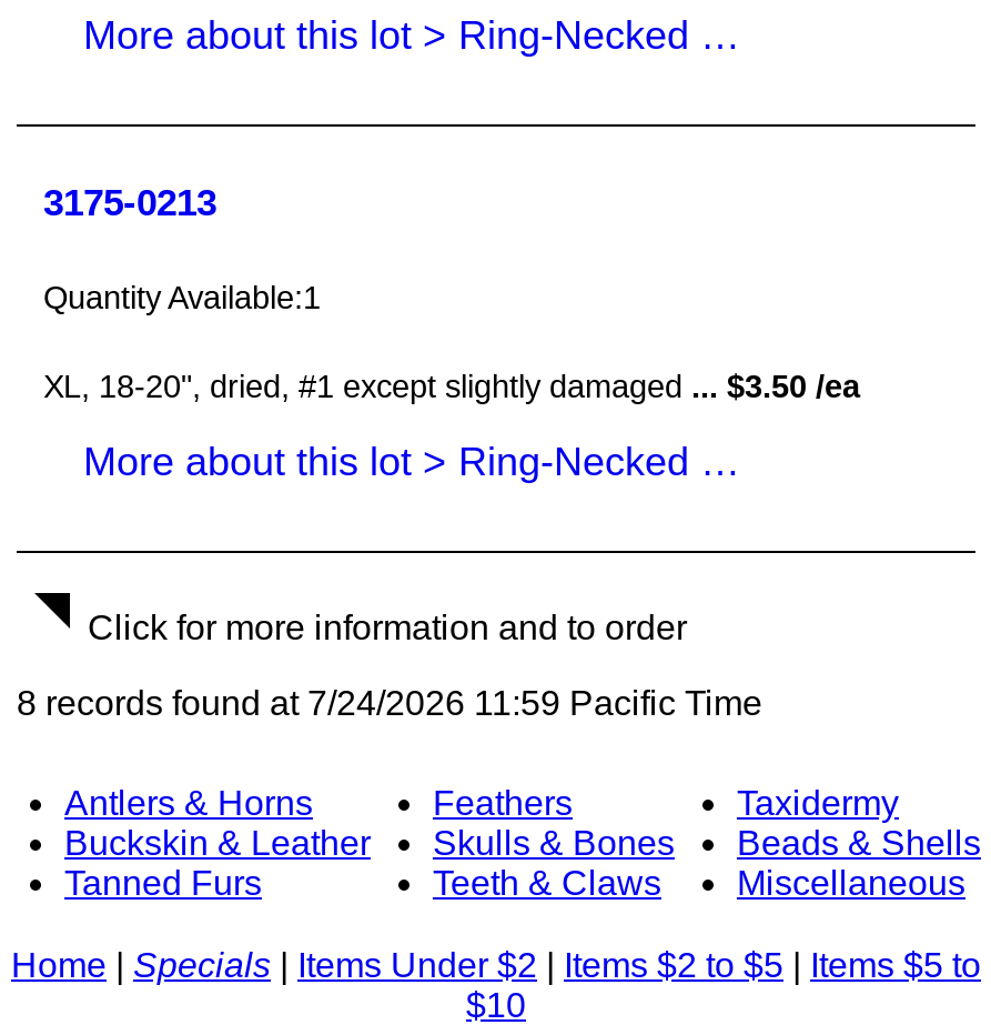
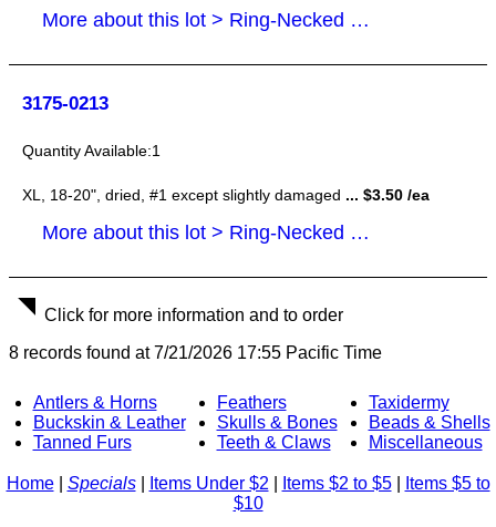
- 8 records found at 7/24/2026 11:59 Pacific Time
+ 8 records found at 7/21/2026 17:55 Pacific Time
